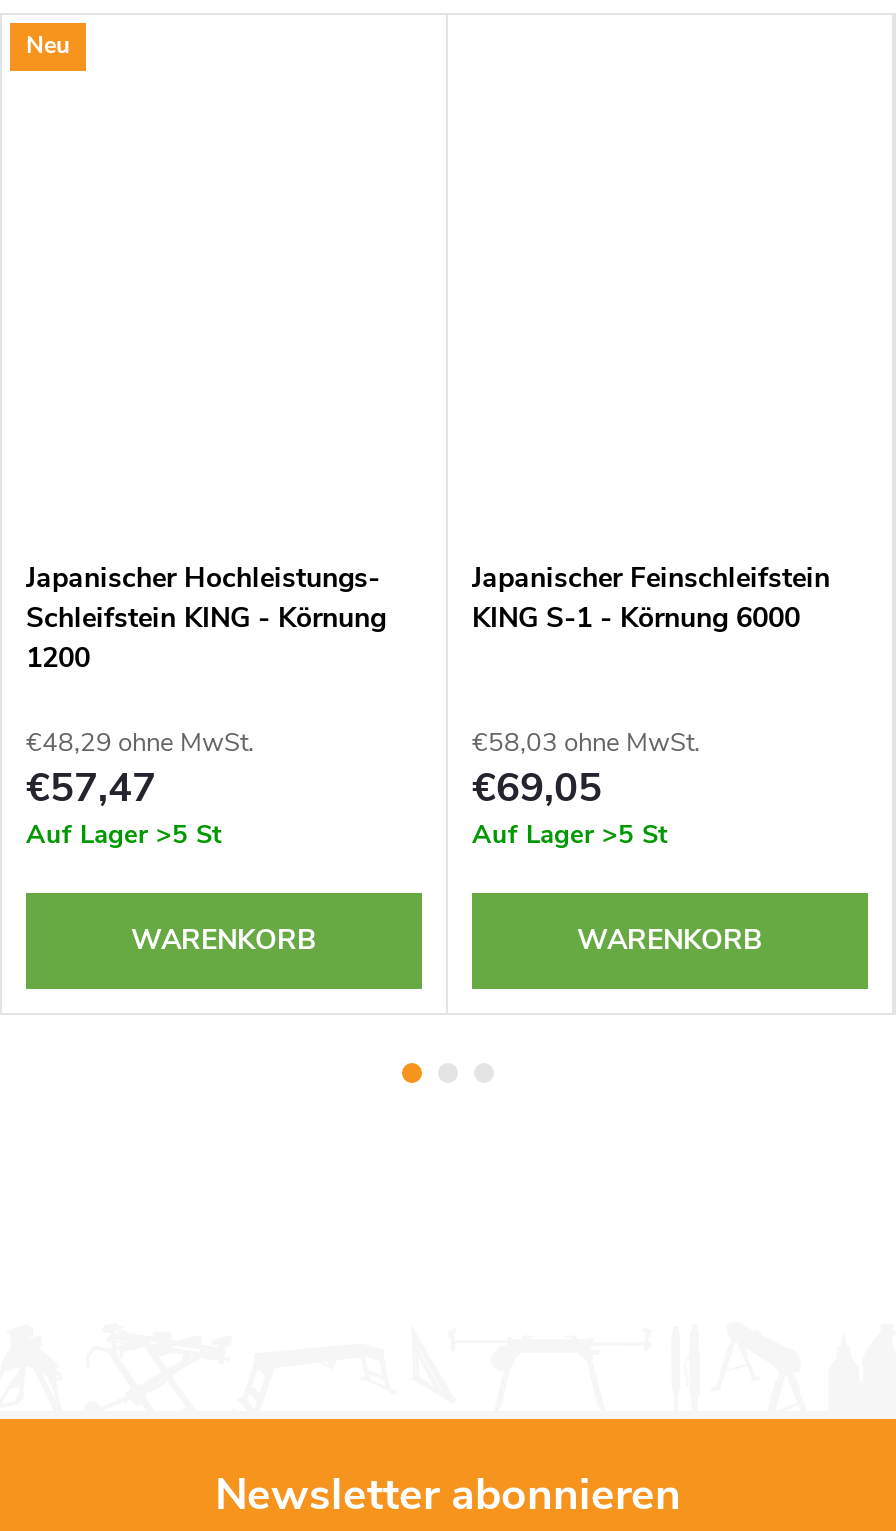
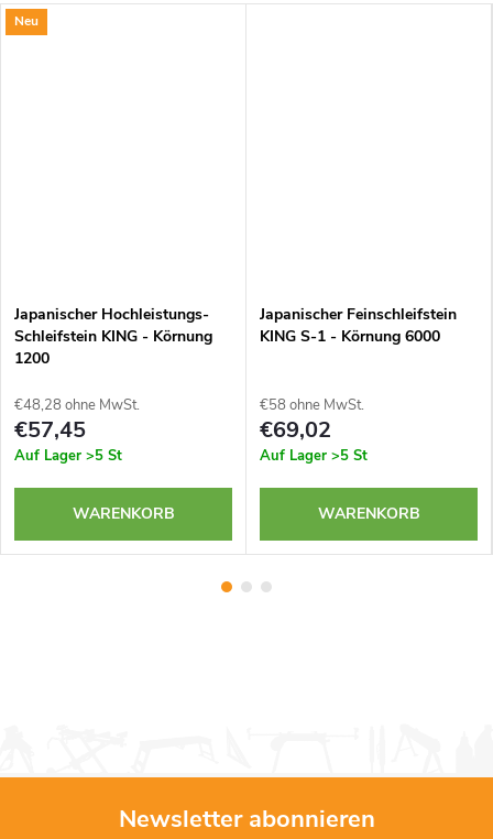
- €48,29 ohne MwSt.
+ €48,28 ohne MwSt.

- €58,03 ohne MwSt.
+ €58 ohne MwSt.

- €57,47
+ €57,45

- €69,05
+ €69,02
